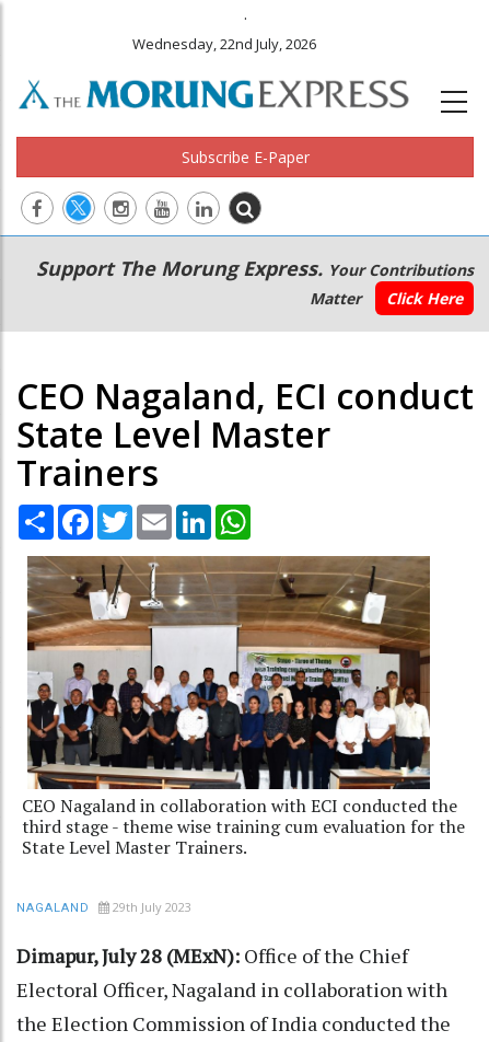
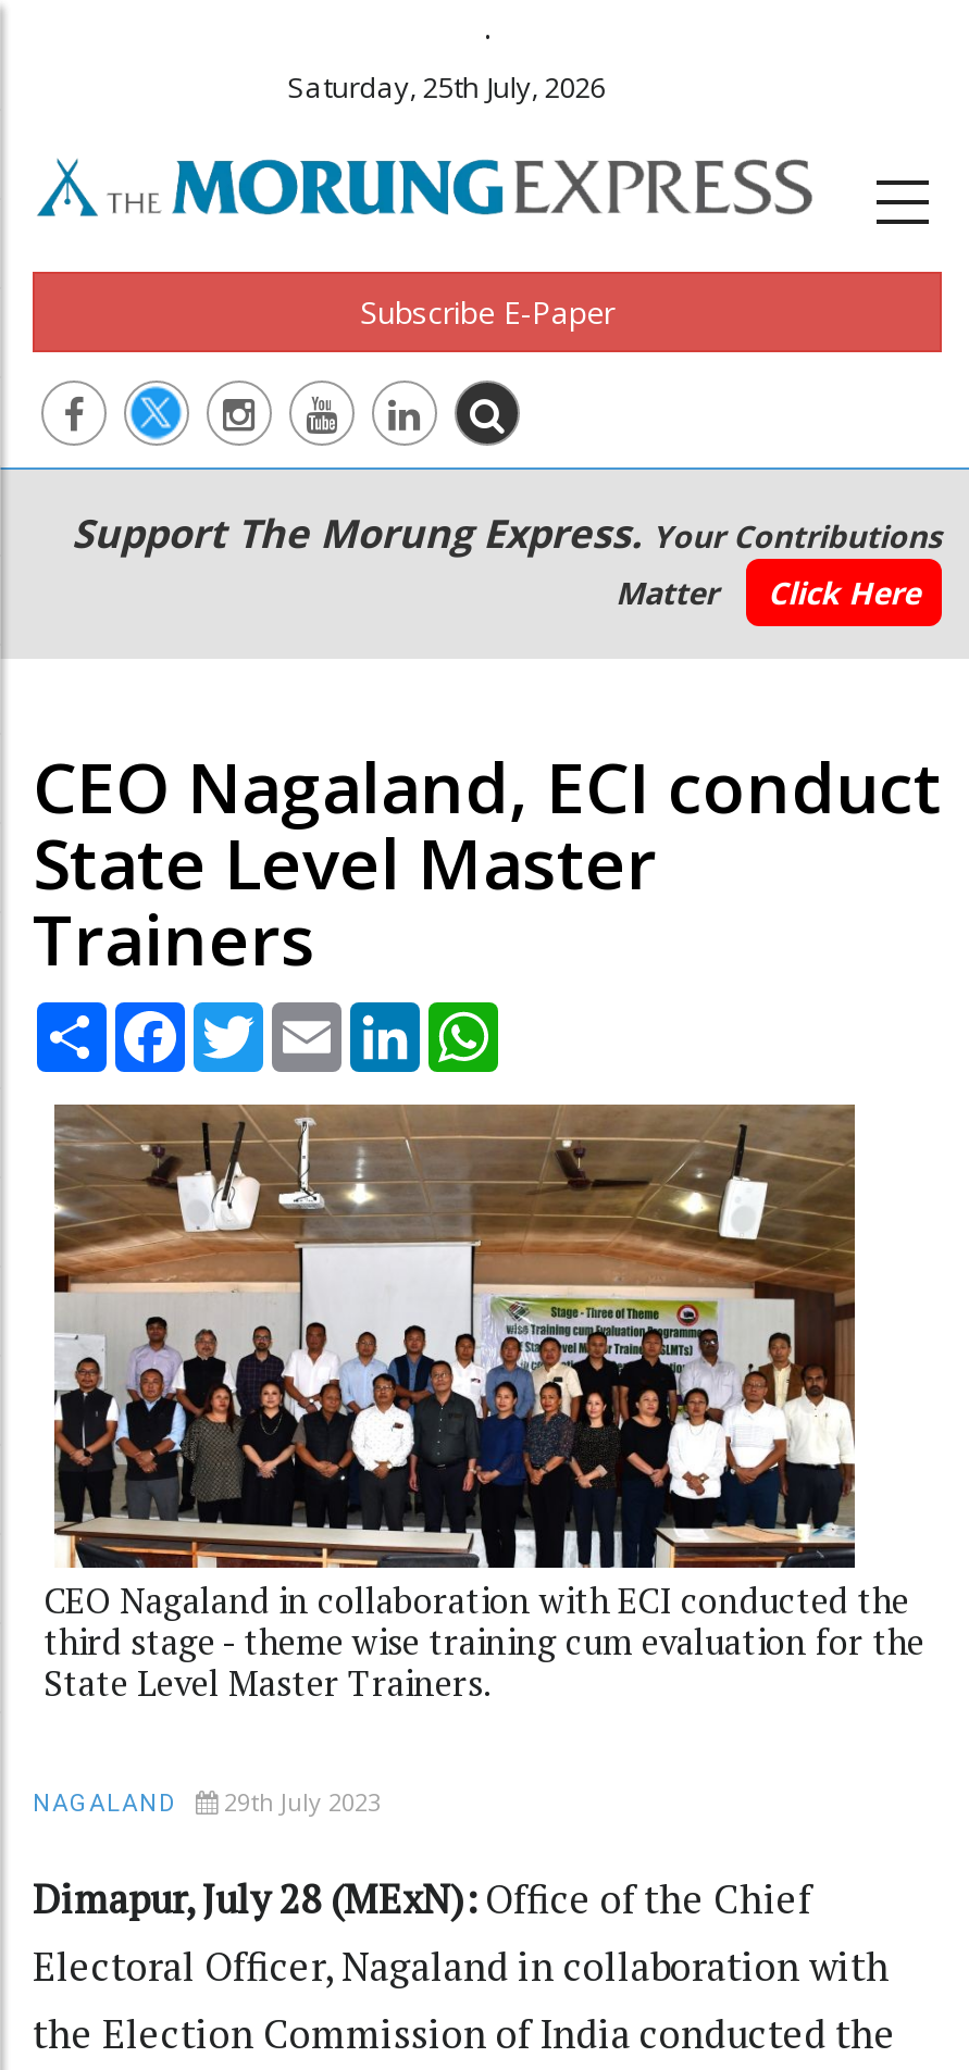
- Wednesday, 22nd July, 2026
+ Saturday, 25th July, 2026
